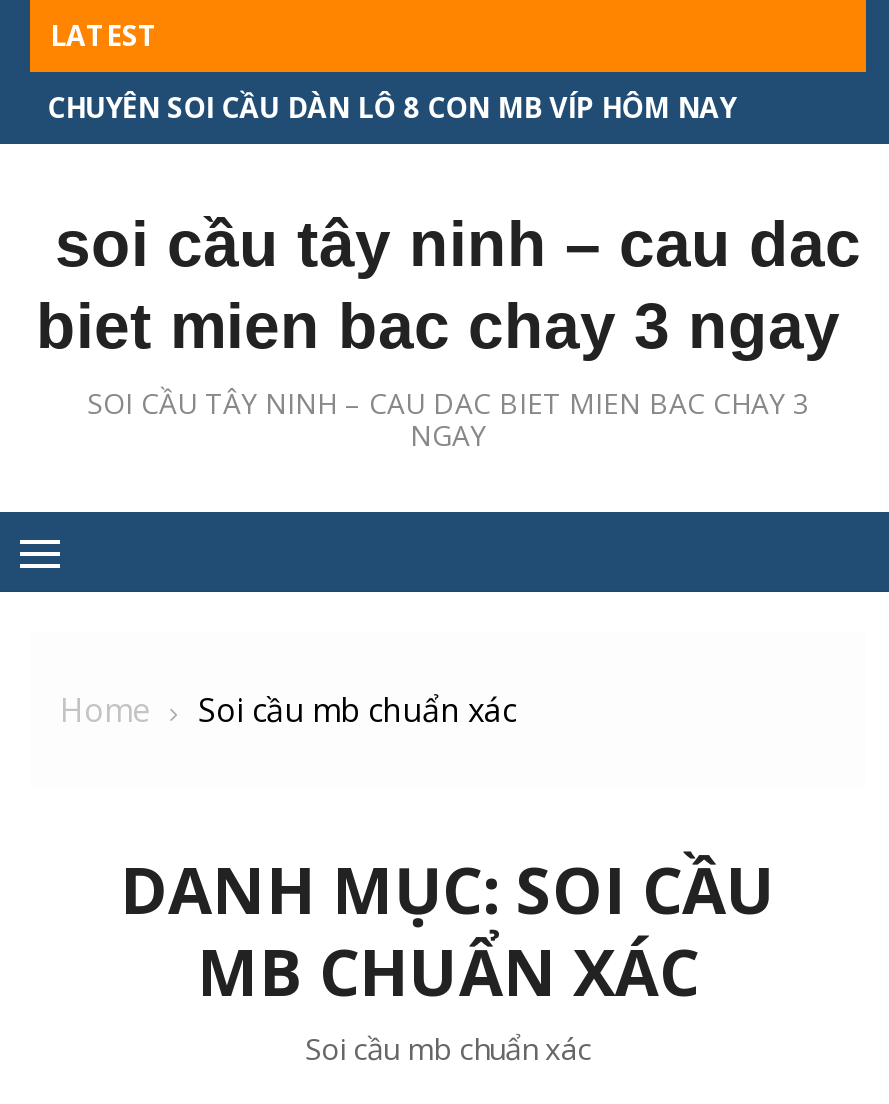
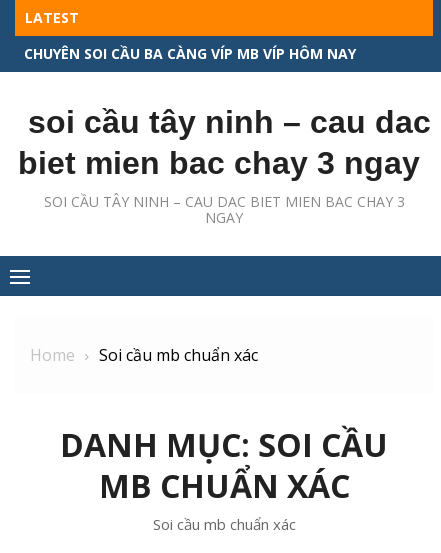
- CHUYÊN SOI CẦU DÀN LÔ 8 CON MB VÍP HÔM NAY
+ CHUYÊN SOI CẦU BA CÀNG VÍP MB VÍP HÔM NAY
